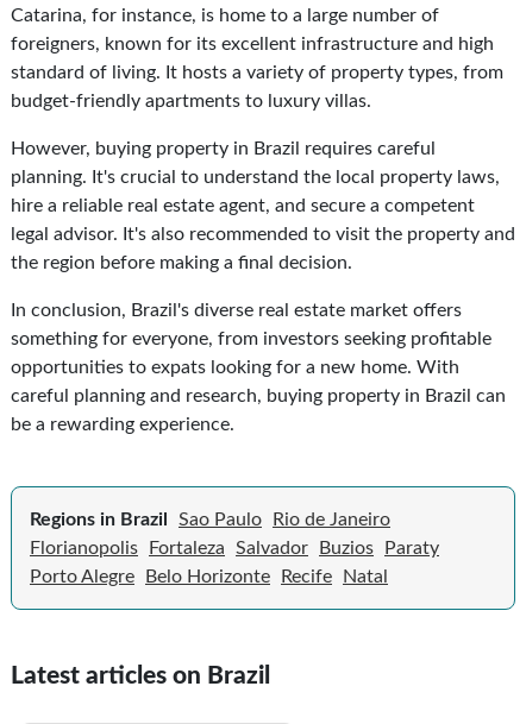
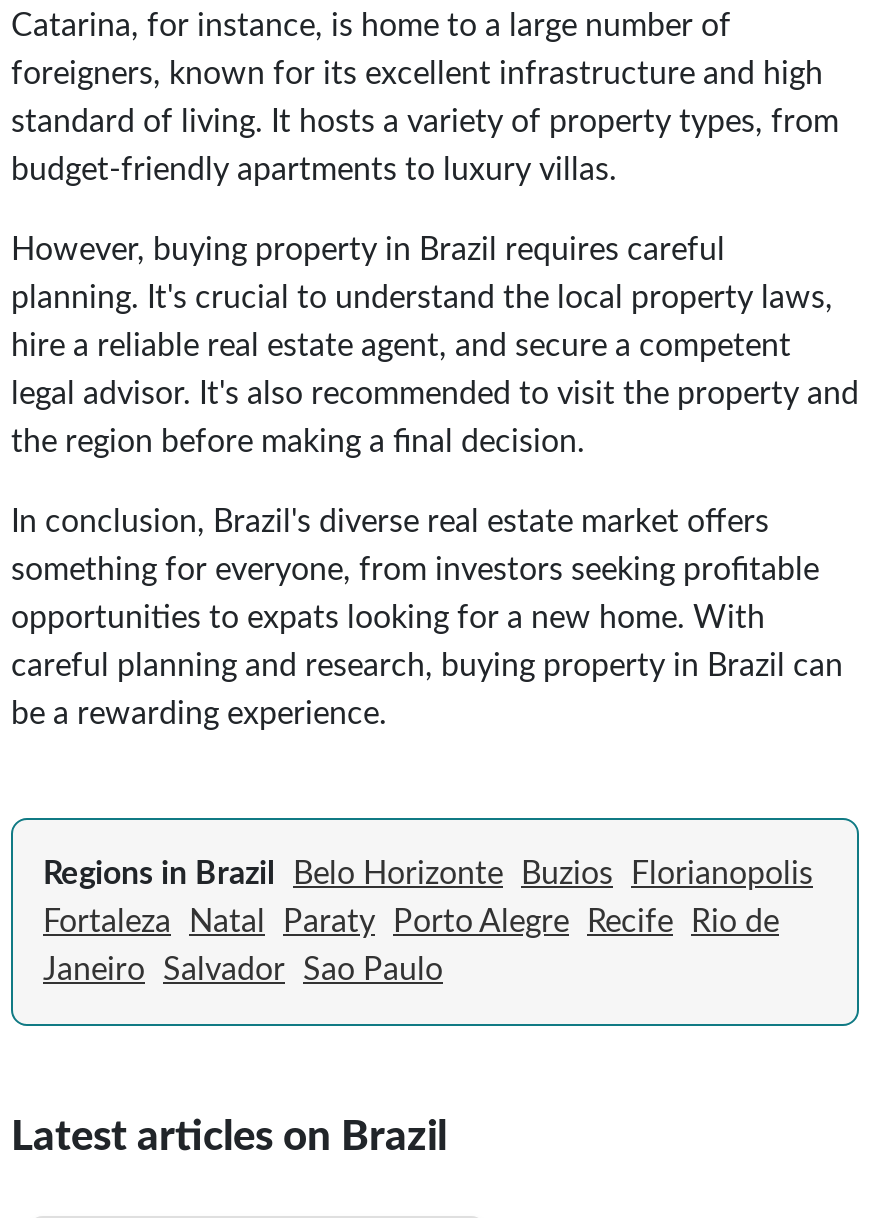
- Regions in Brazil Sao Paulo Rio de Janeiro
+ Regions in Brazil Belo Horizonte Buzios Florianopolis

- Florianopolis Fortaleza Salvador Buzios Paraty
+ Fortaleza Natal Paraty Porto Alegre Recife Rio de

- Porto Alegre Belo Horizonte Recife Natal
+ Janeiro Salvador Sao Paulo
